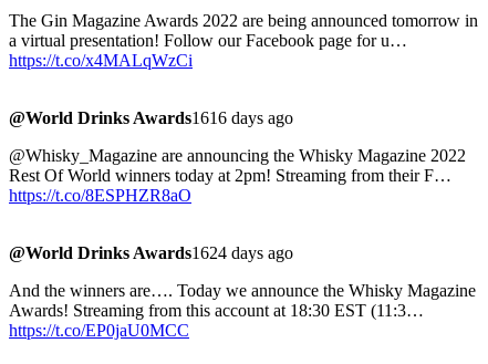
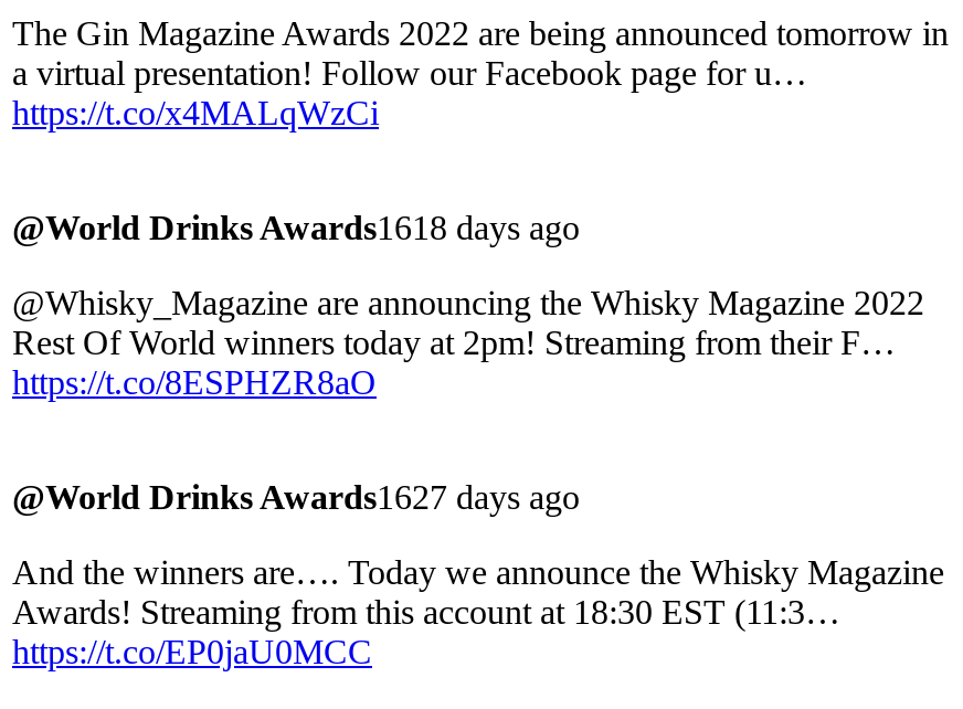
- @World Drinks Awards1616 days ago
+ @World Drinks Awards1618 days ago

- @World Drinks Awards1624 days ago
+ @World Drinks Awards1627 days ago
